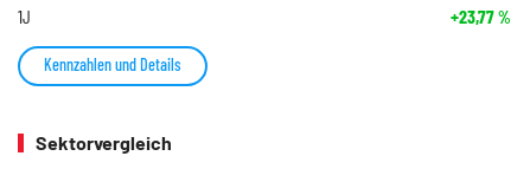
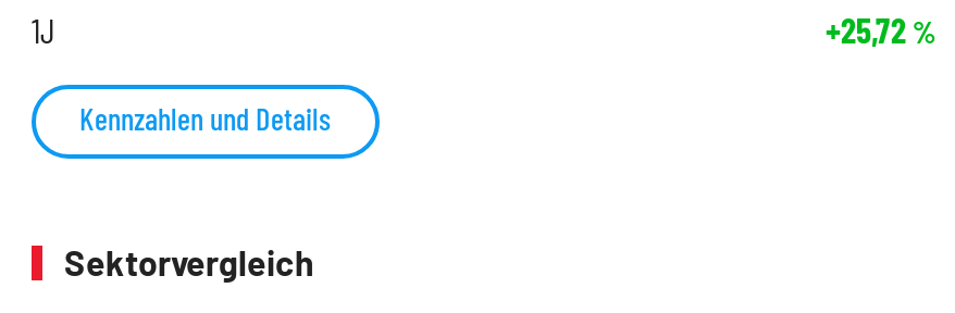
- +23,77%
+ +25,72%
